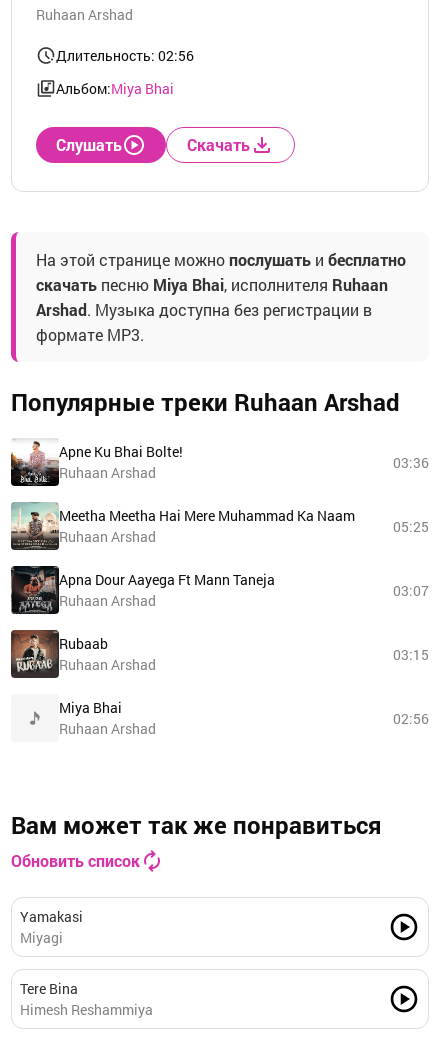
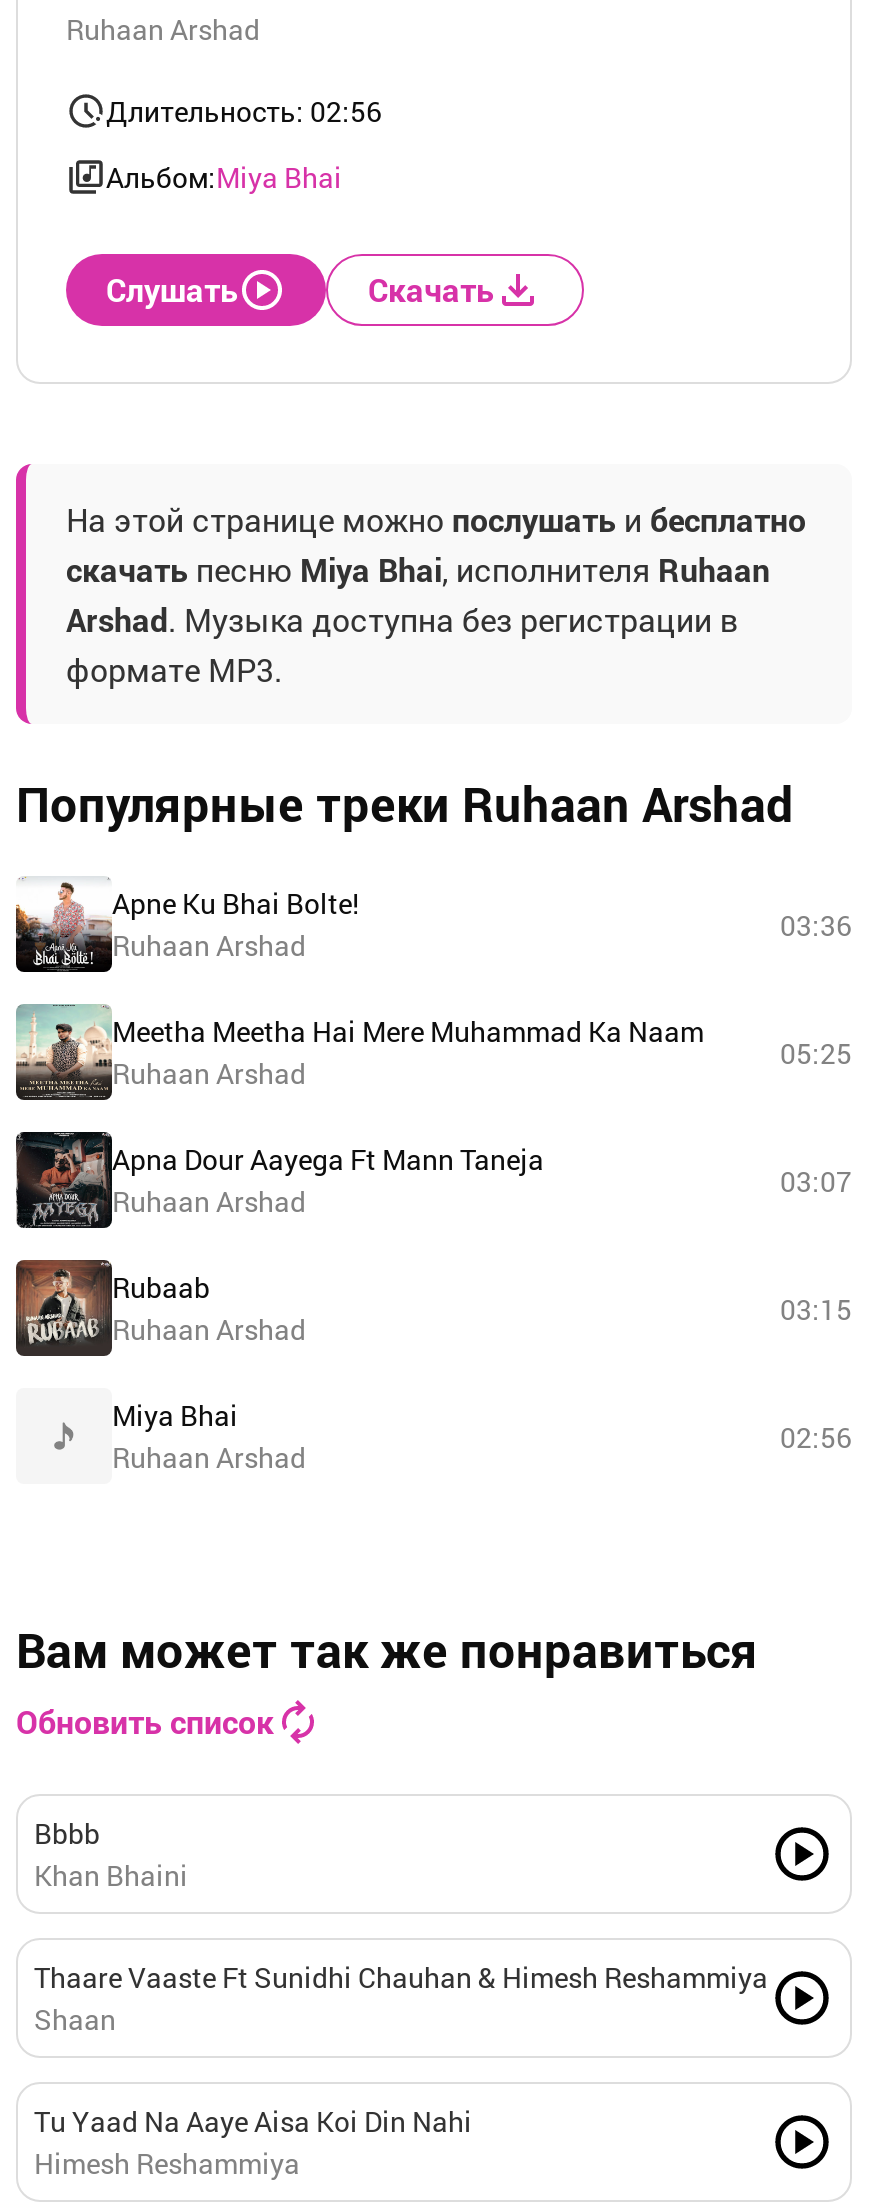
- Yamakasi
- Miyagi
- Tere Bina
+ Bbbb
+ Khan Bhaini
+ Thaare Vaaste Ft Sunidhi Chauhan & Himesh Reshammiya
+ Shaan
+ Tu Yaad Na Aaye Aisa Koi Din Nahi
